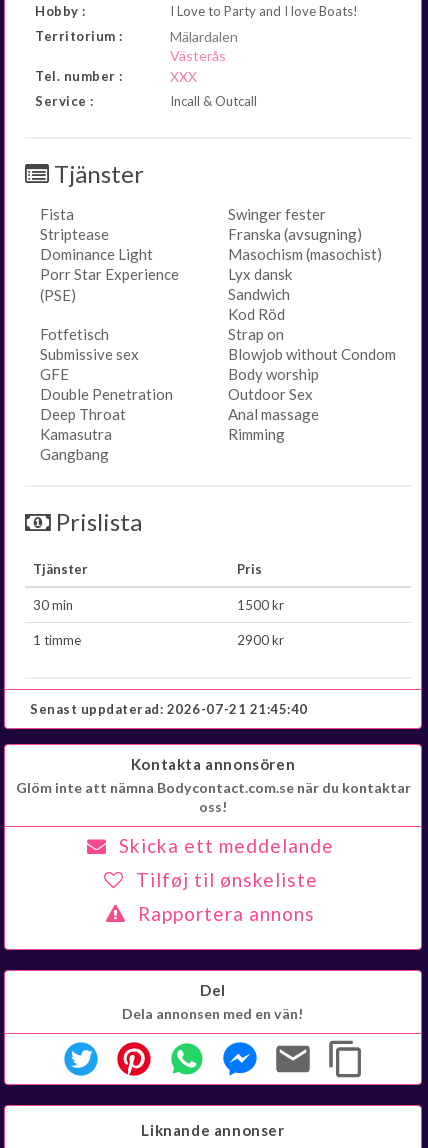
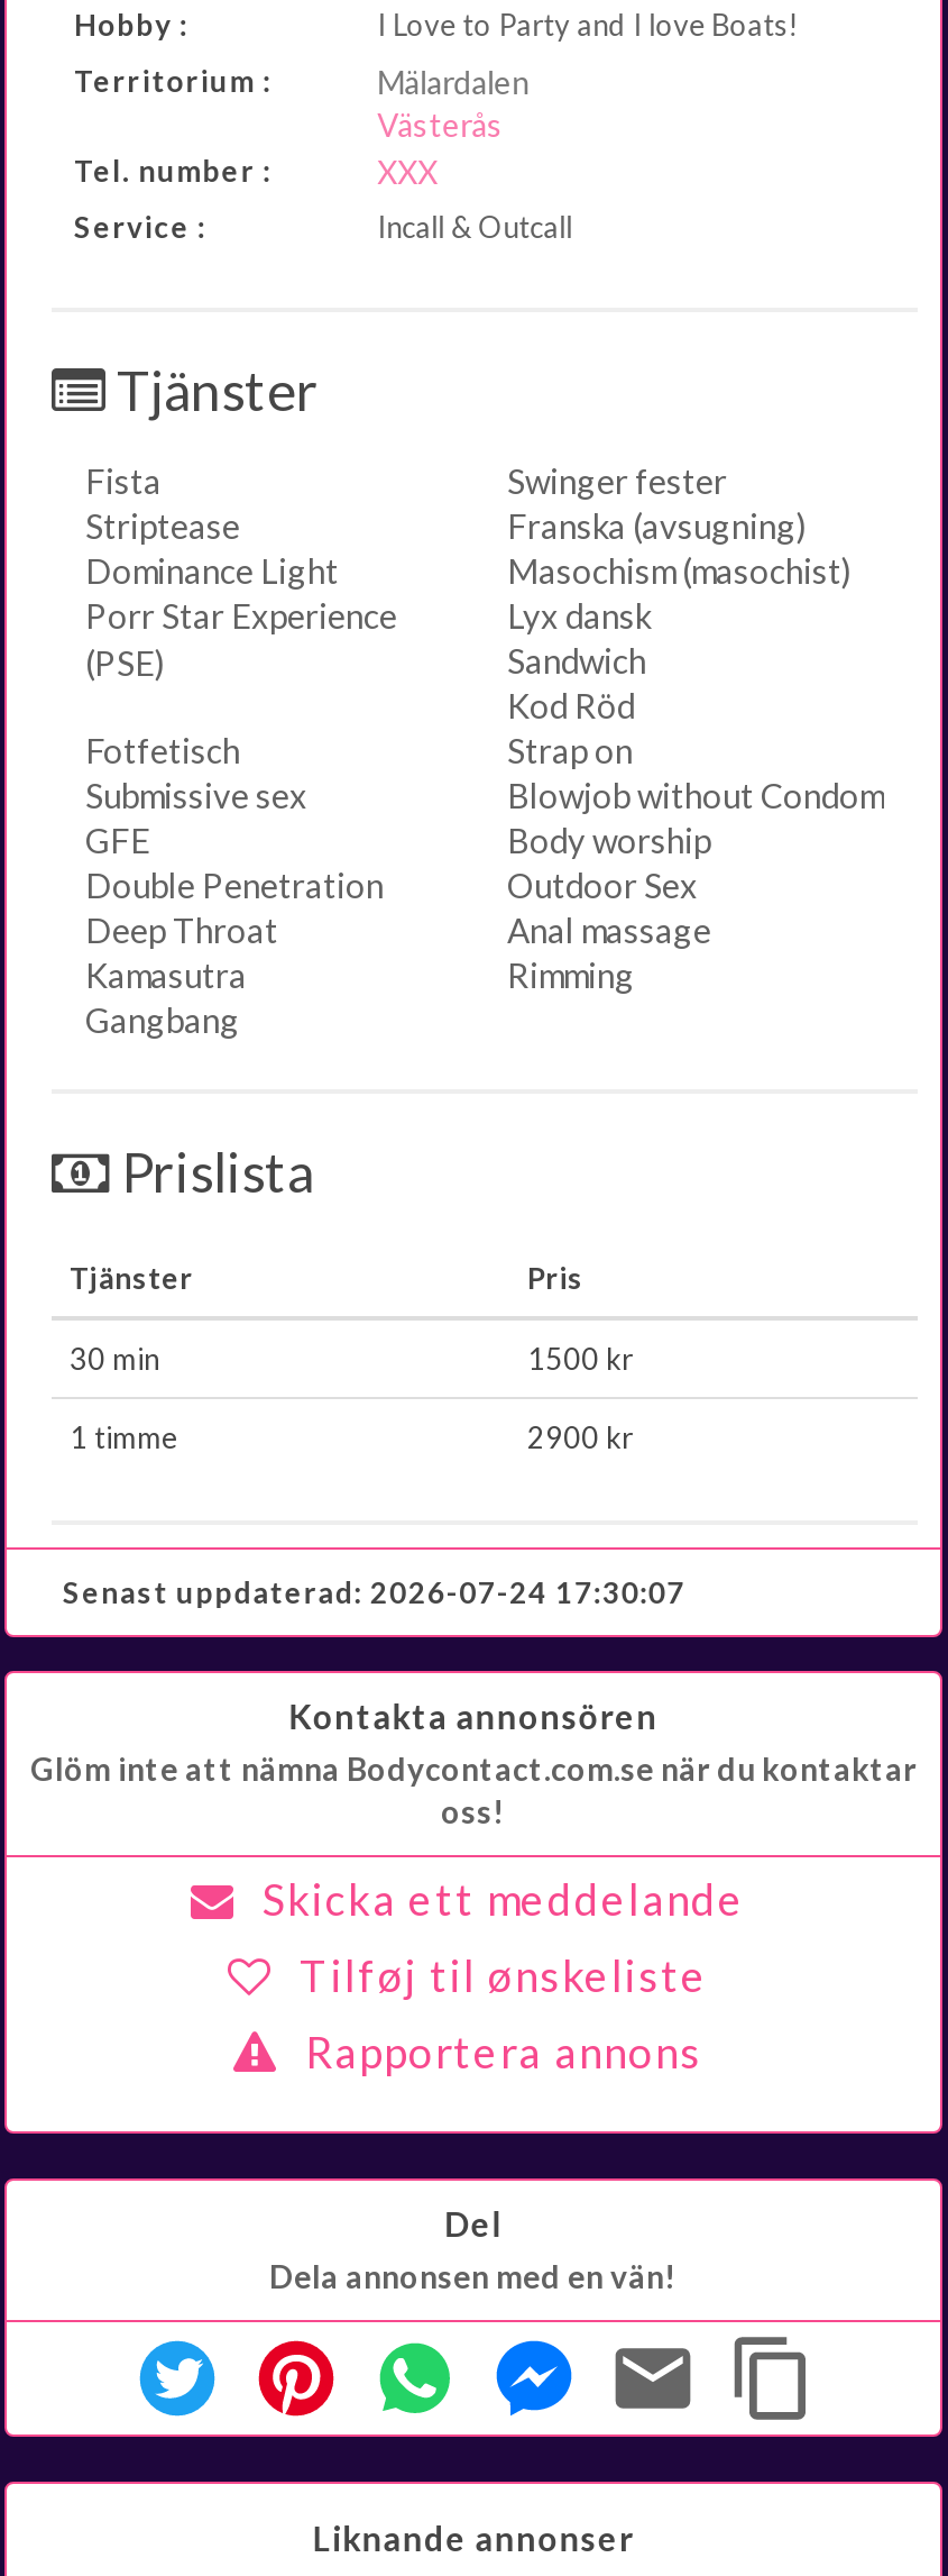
- Senast uppdaterad: 2026-07-21 21:45:40
+ Senast uppdaterad: 2026-07-24 17:30:07
